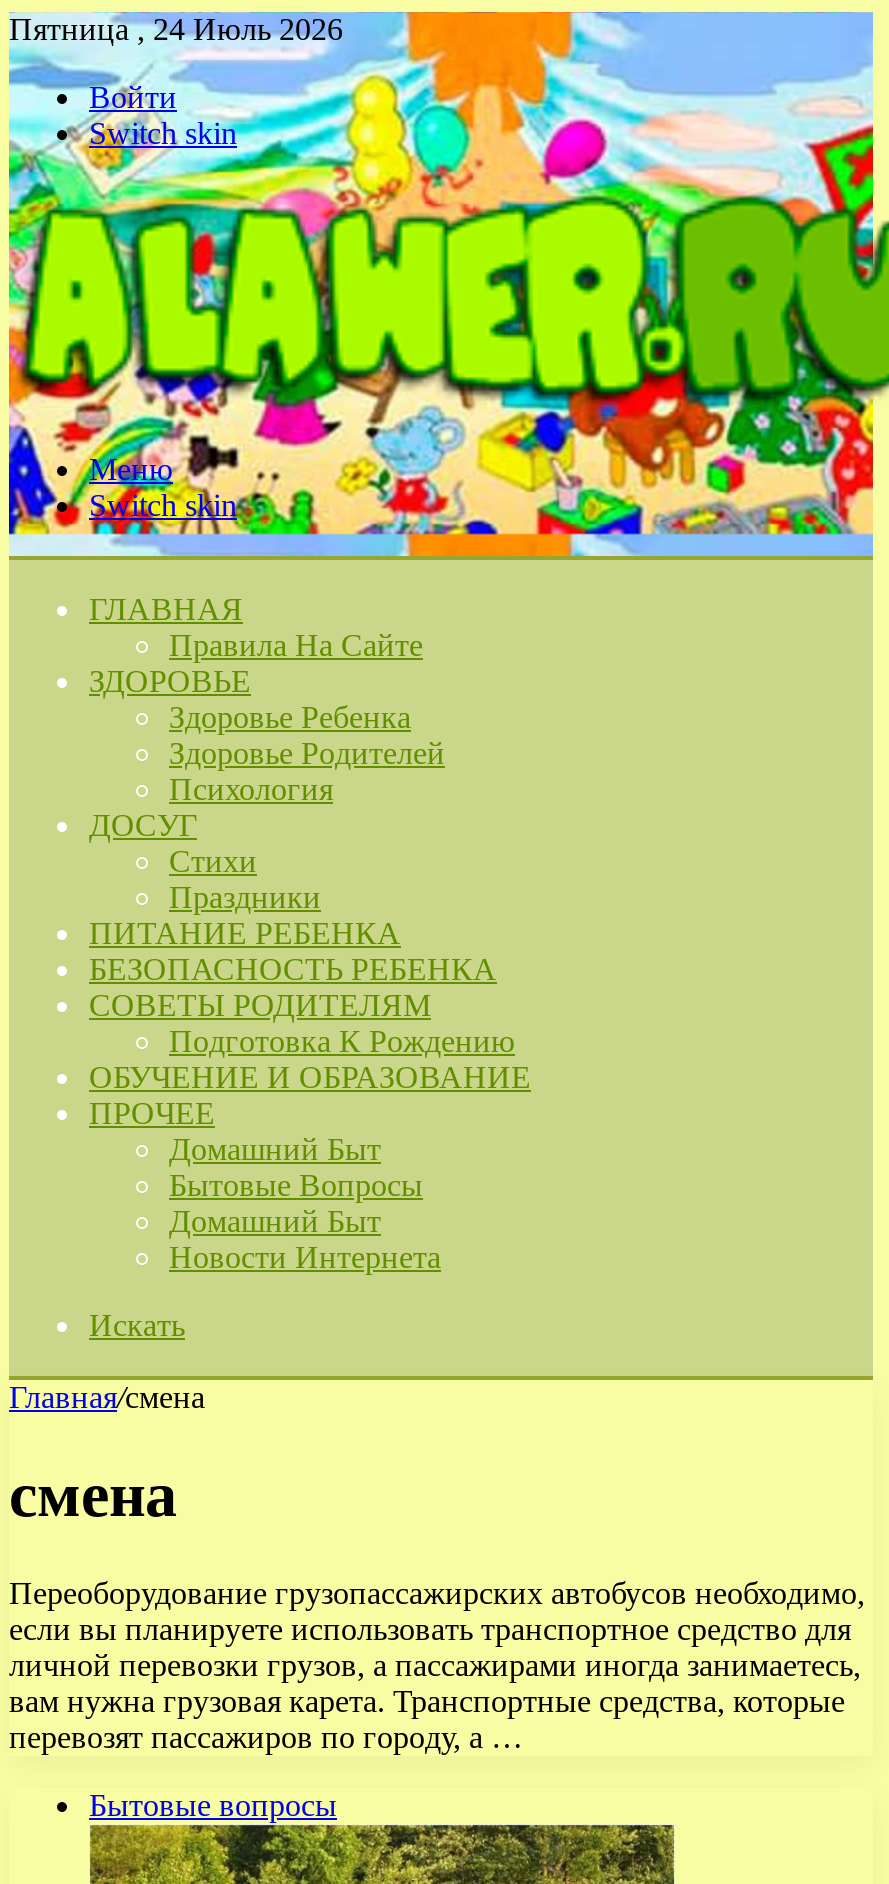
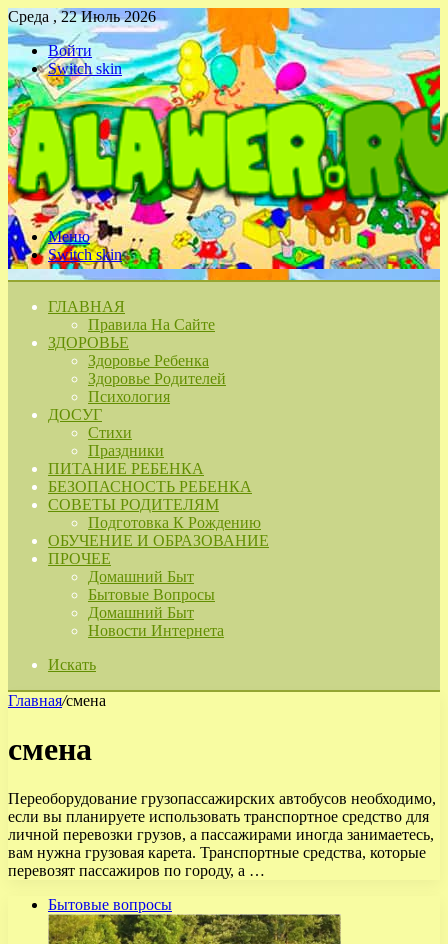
- Пятница , 24 Июль 2026
+ Среда , 22 Июль 2026
